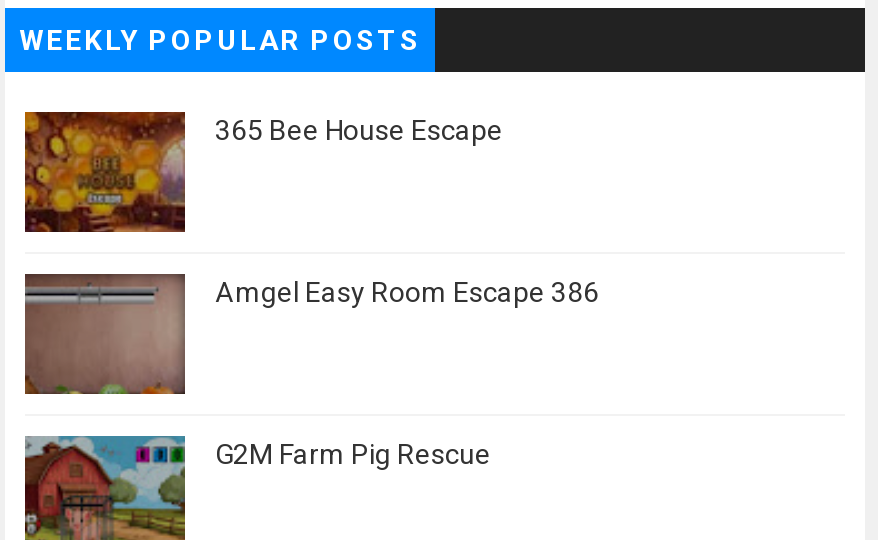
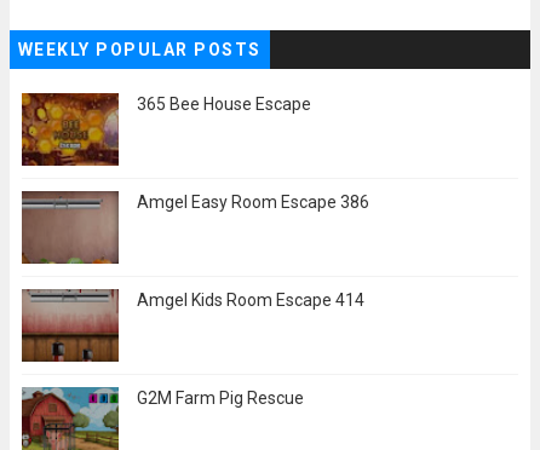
+ [image]
+ Amgel Kids Room Escape 414
